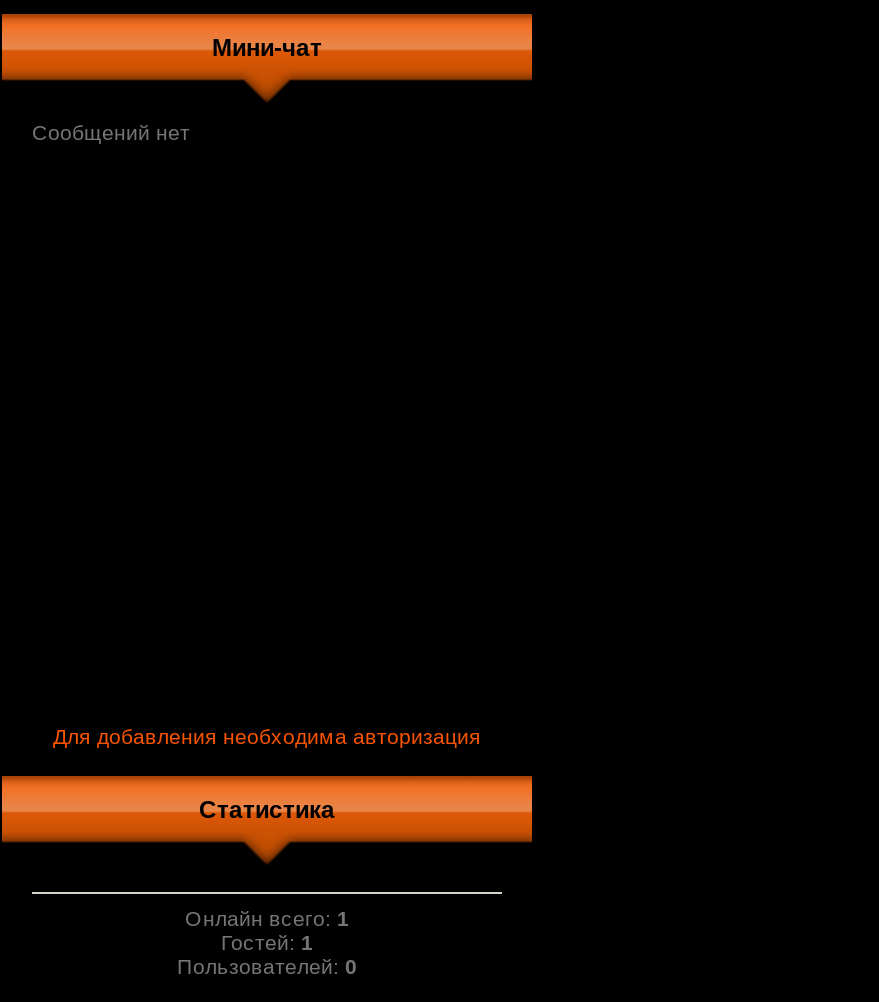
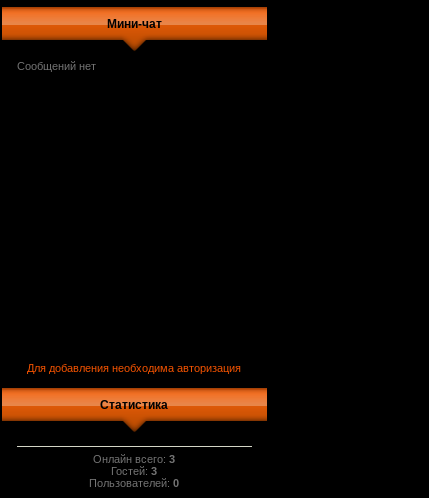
- Онлайн всего: 1
+ Онлайн всего: 3

- Гостей: 1
+ Гостей: 3
